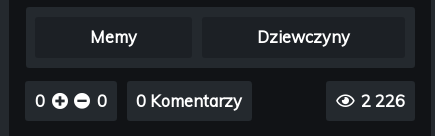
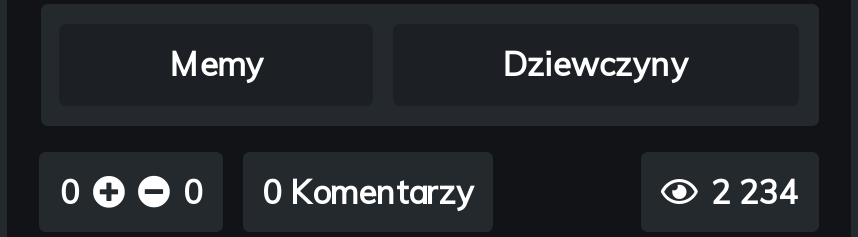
- 2 226
+ 2 234
